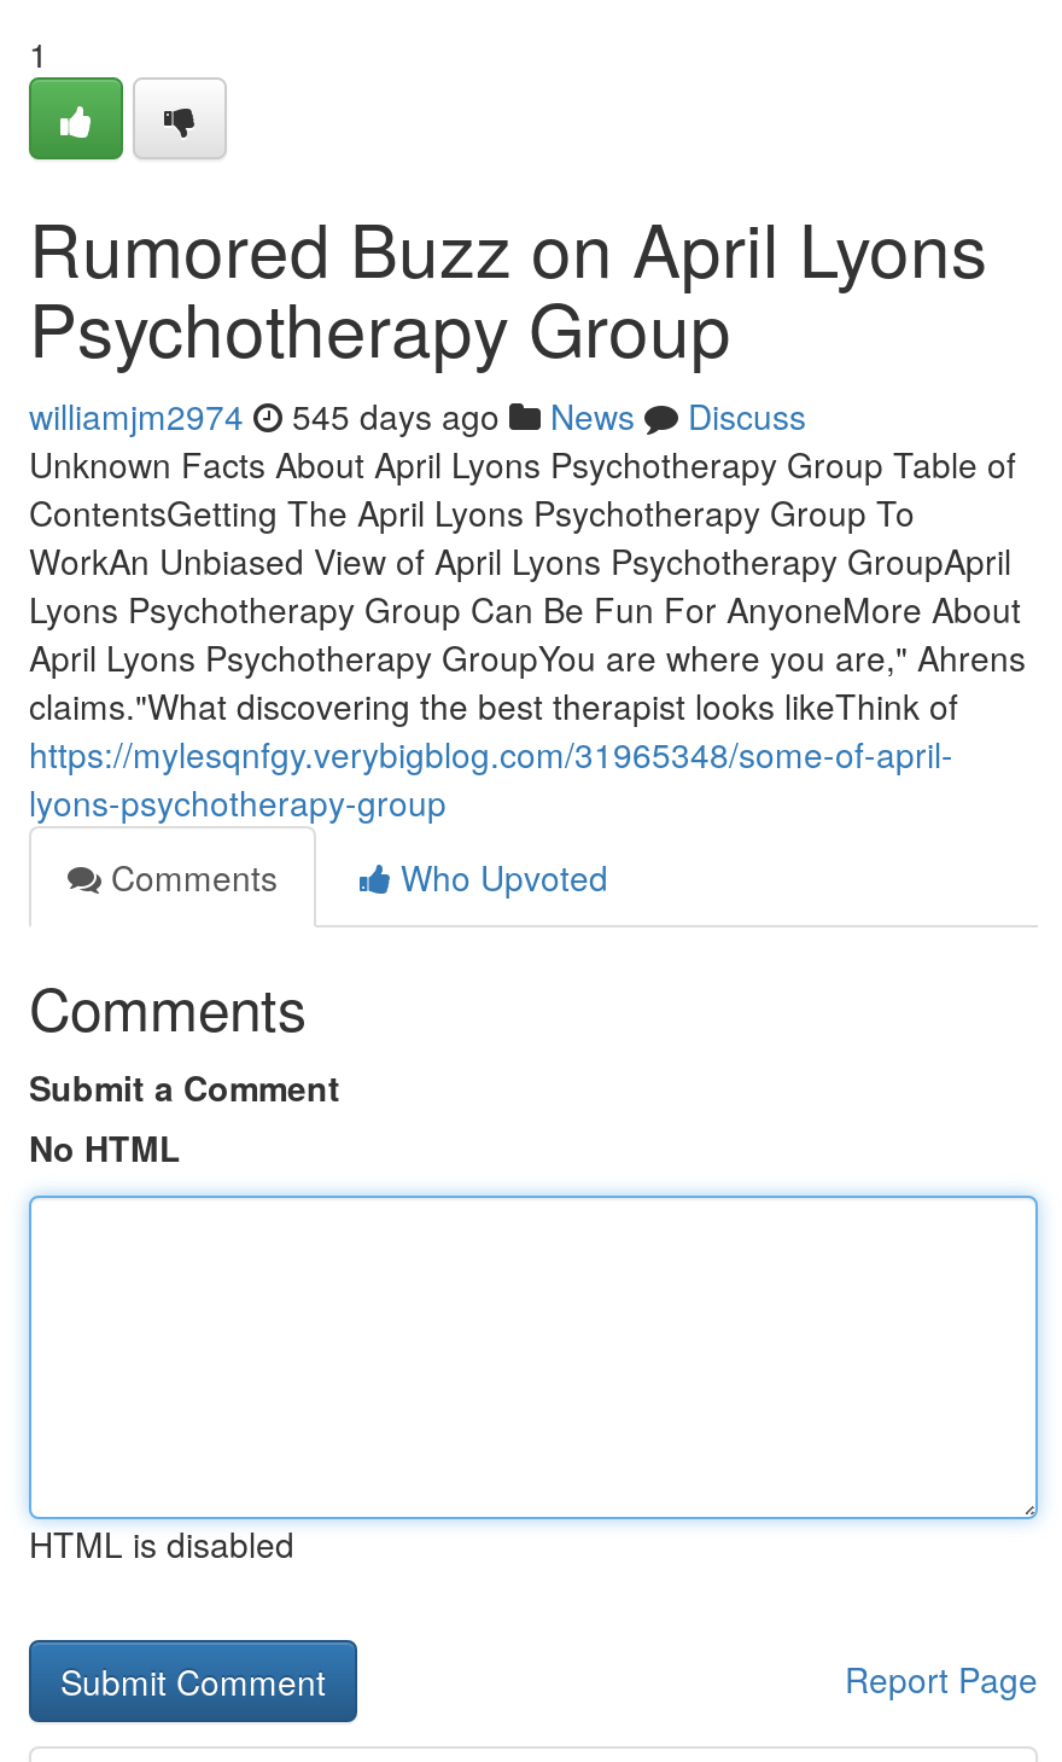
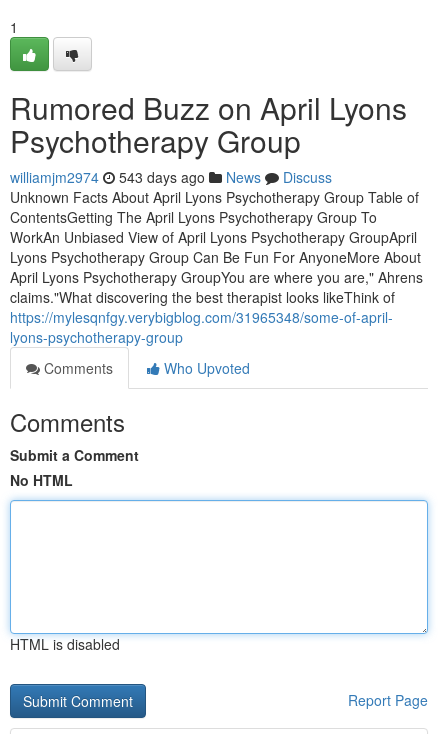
- williamjm2974 545 days ago News Discuss
+ williamjm2974 543 days ago News Discuss
